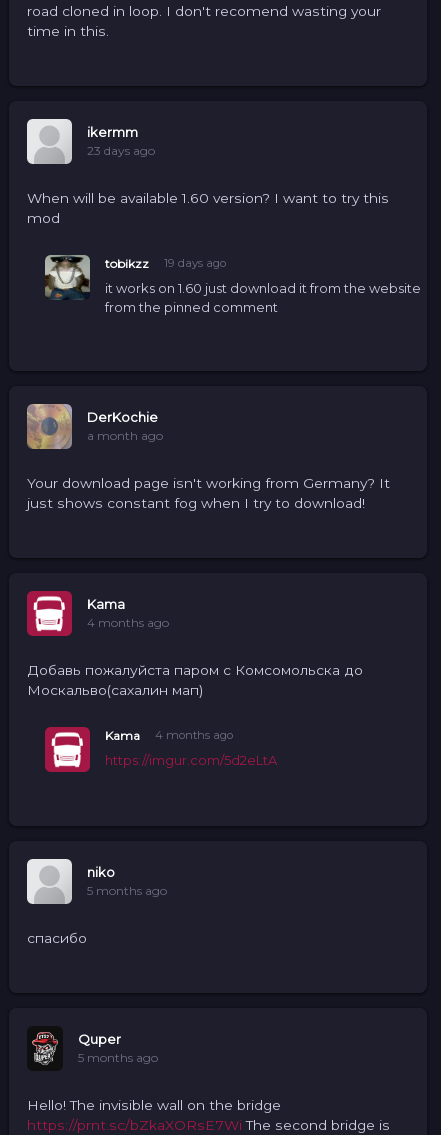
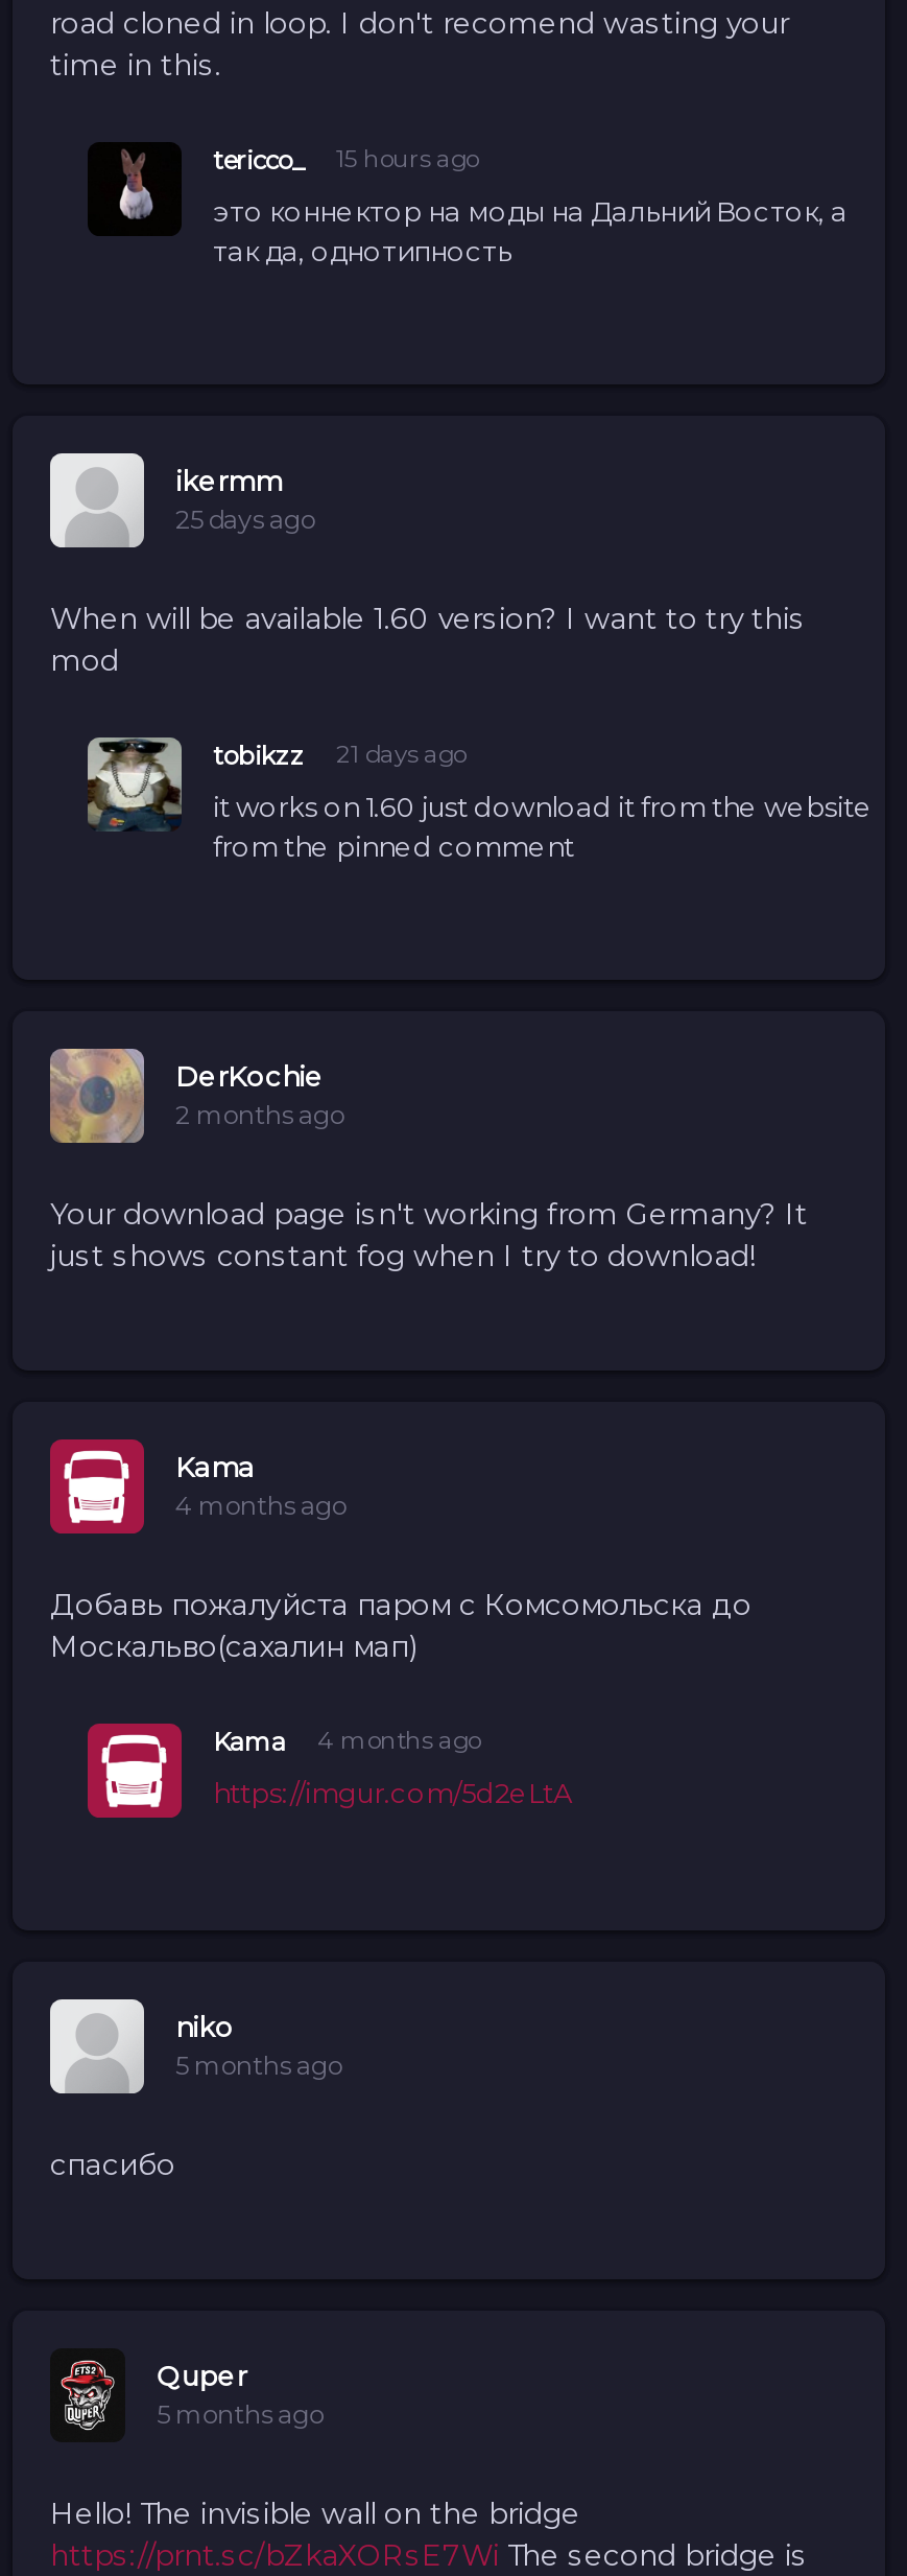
+ [image]
+ tericco_
+ 15 hours ago
+ это коннектор на моды на Дальний Восток, а
+ так да, однотипность

- 23 days ago
+ 25 days ago

- tobikzz 19 days ago
+ tobikzz 21 days ago

- a month ago
+ 2 months ago
